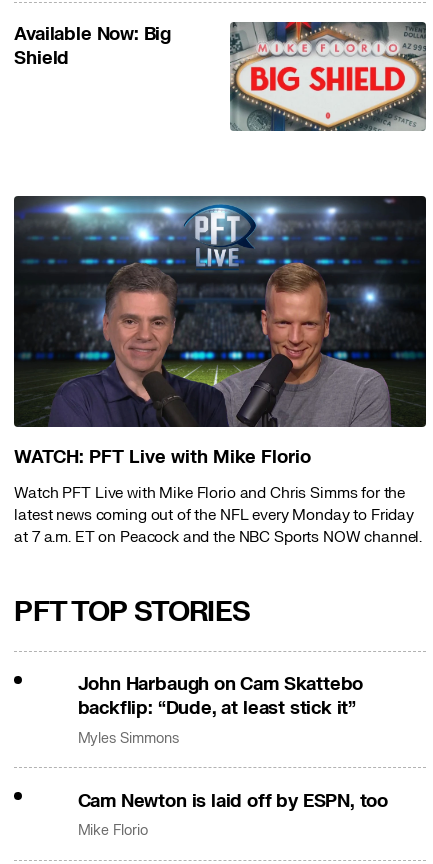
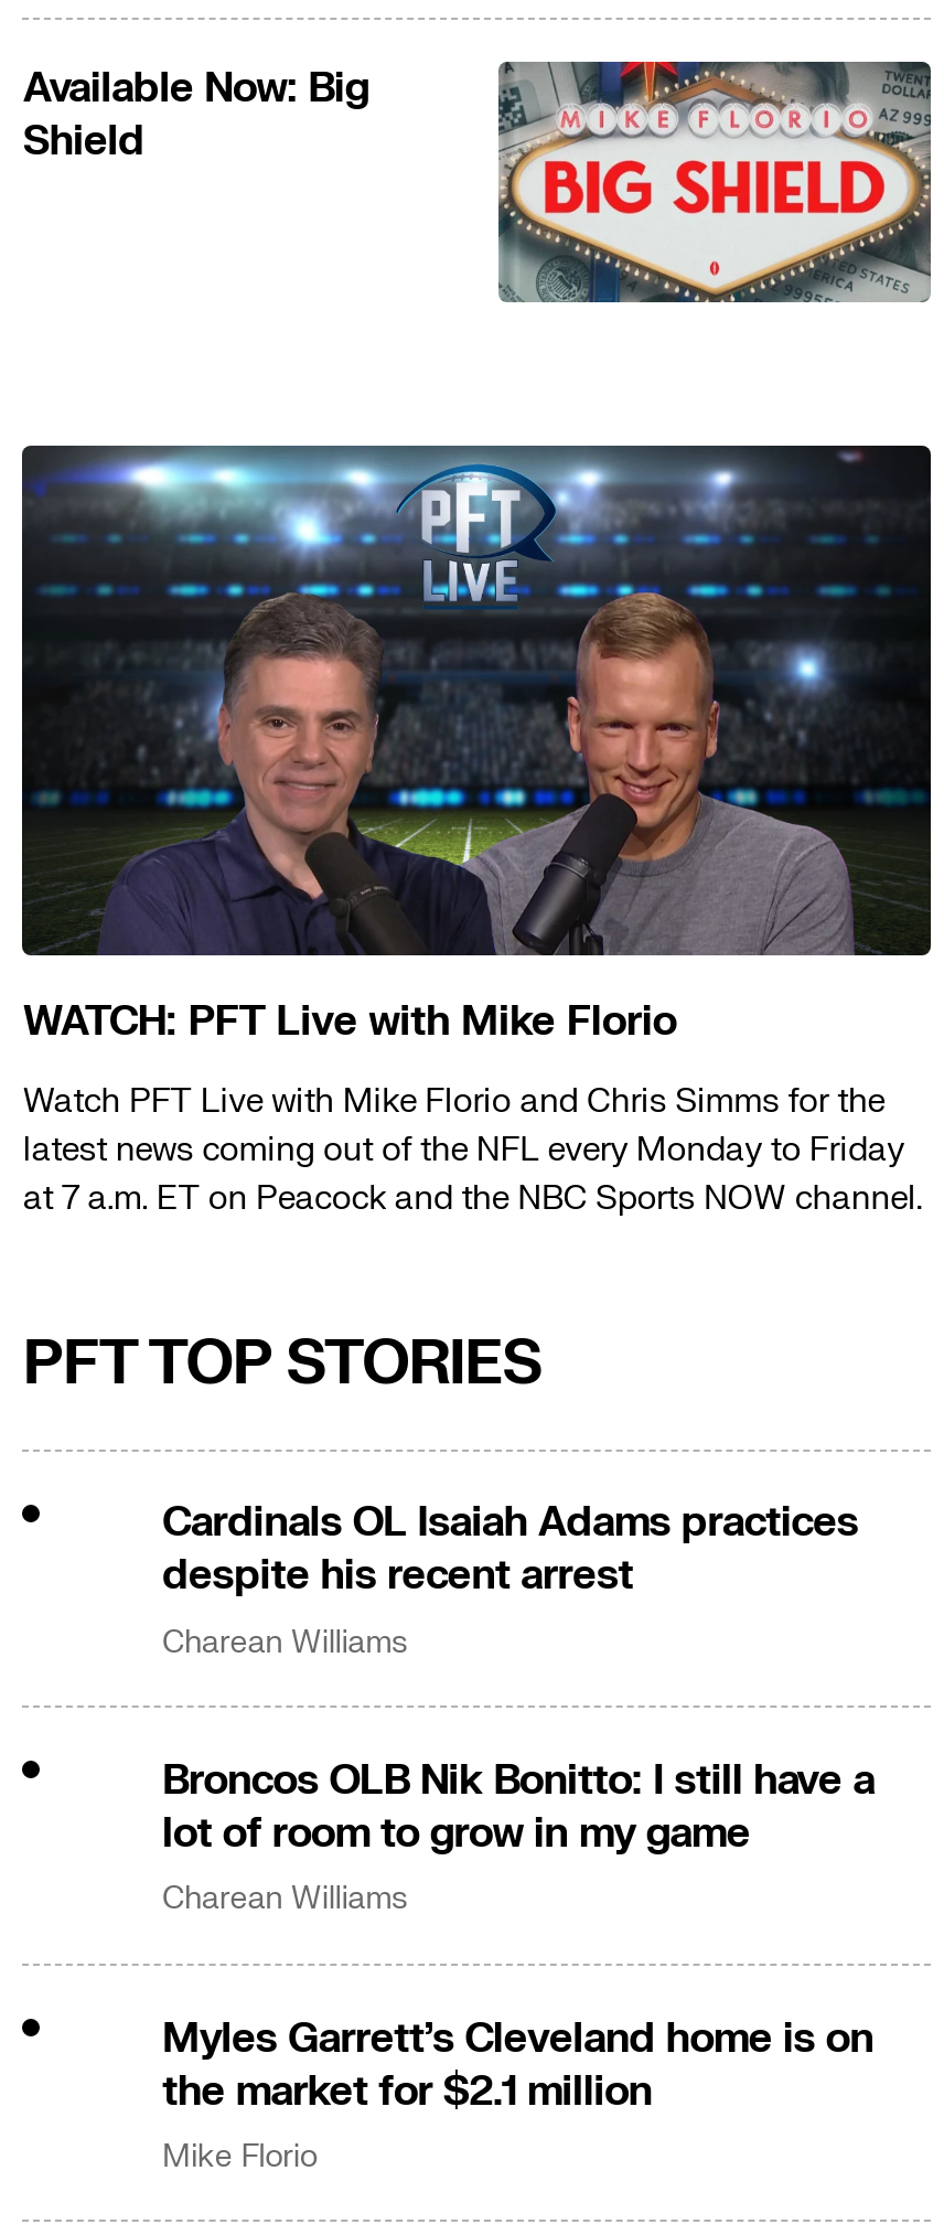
- John Harbaugh on Cam Skattebo
- backflip: “Dude, at least stick it”
- Myles Simmons
- Cam Newton is laid off by ESPN, too
+ Cardinals OL Isaiah Adams practices
+ despite his recent arrest
+ Charean Williams
+ Broncos OLB Nik Bonitto: I still have a
+ lot of room to grow in my game
+ Charean Williams
+ Myles Garrett’s Cleveland home is on
+ the market for $2.1 million
